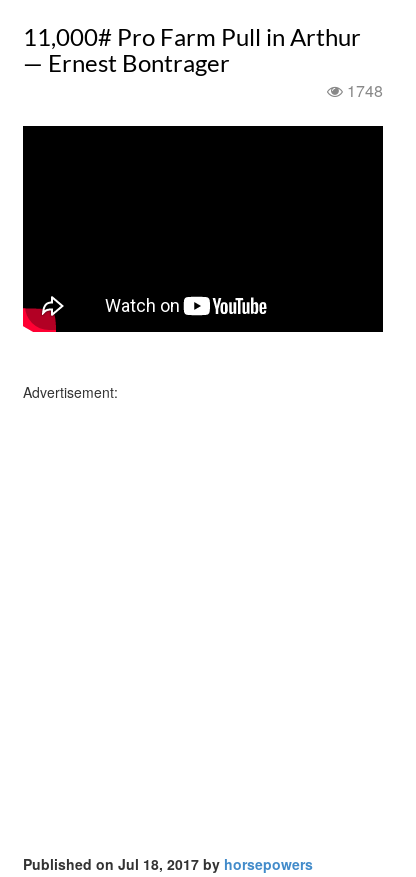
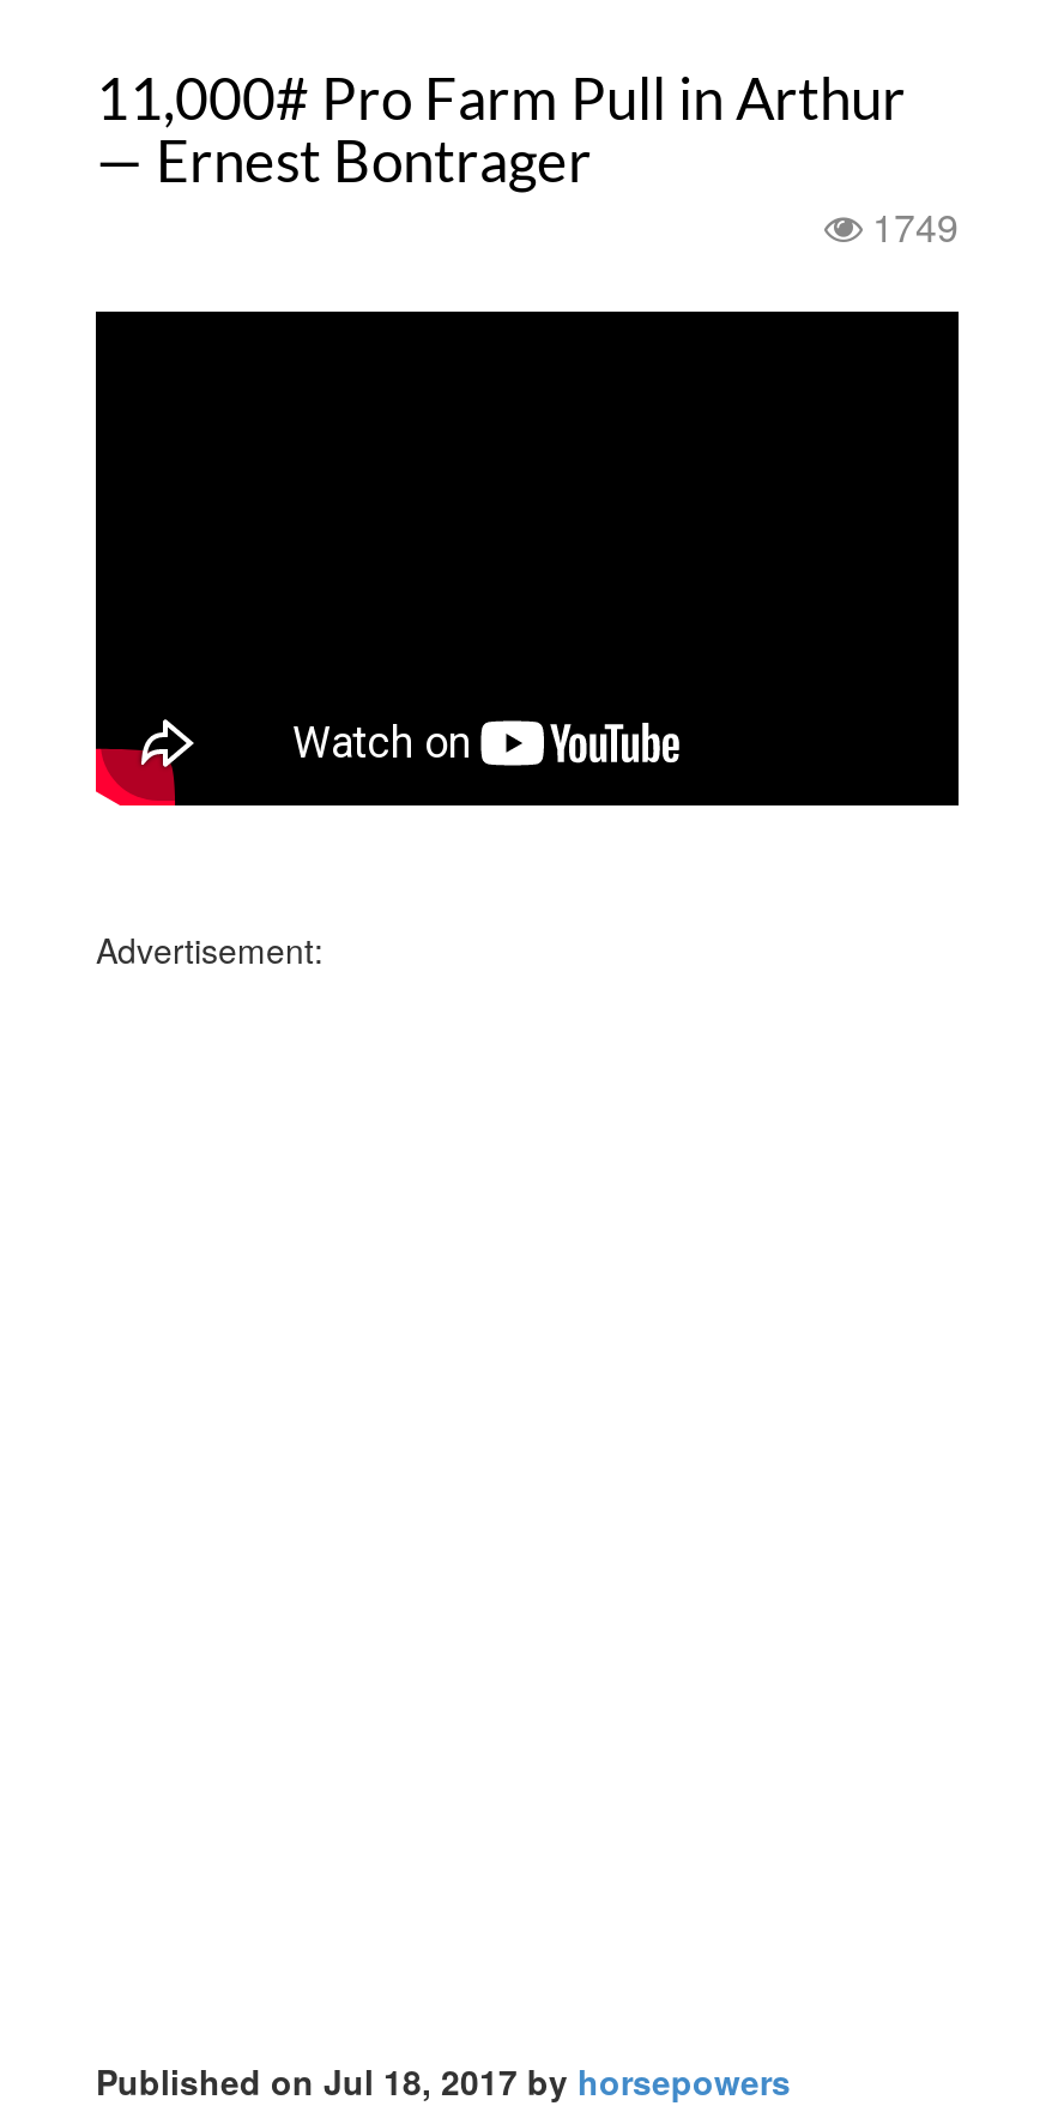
- 1748
+ 1749
